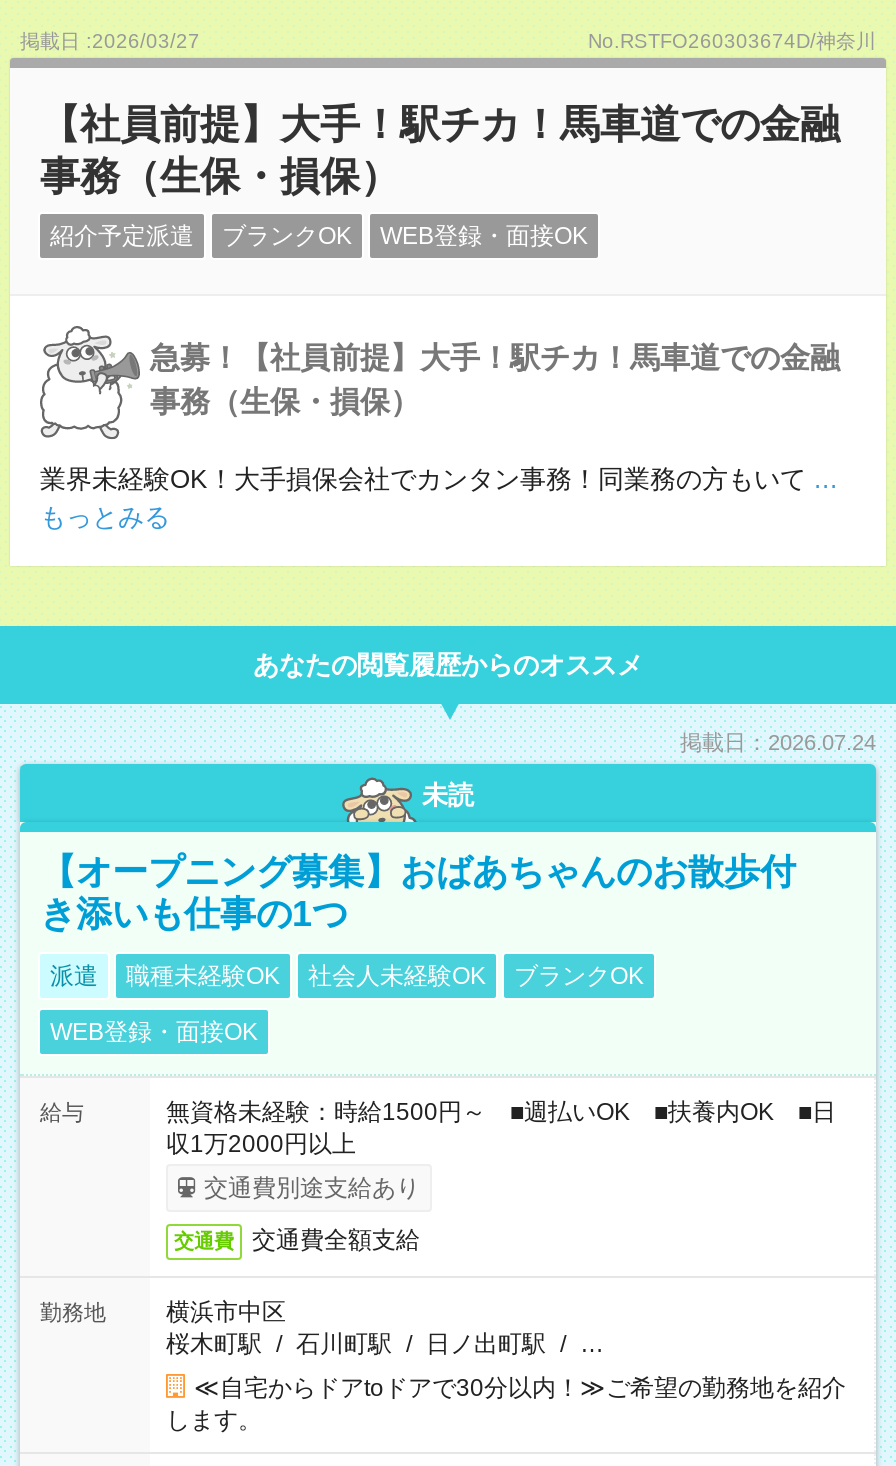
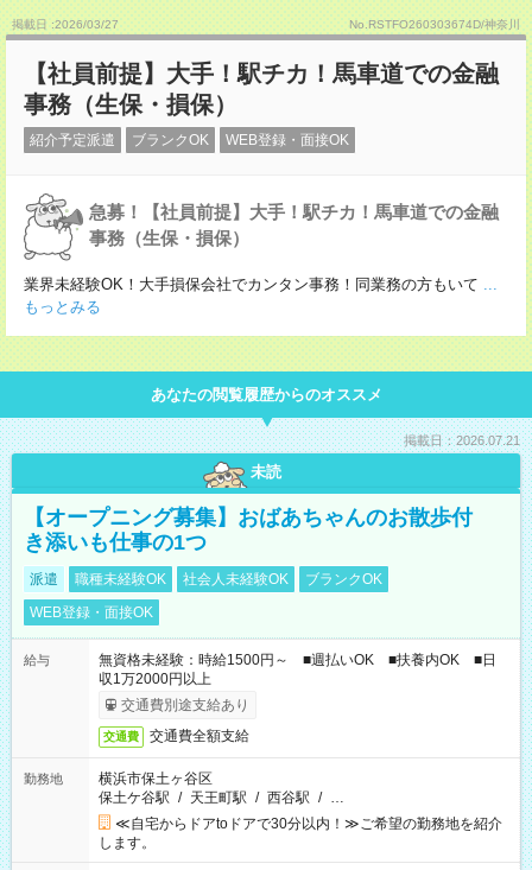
- 掲載日：2026.07.24
+ 掲載日：2026.07.21

- 横浜市中区
- 桜木町駅 / 石川町駅 / 日ノ出町駅 / …
+ 横浜市保土ヶ谷区
+ 保土ケ谷駅 / 天王町駅 / 西谷駅 / …
